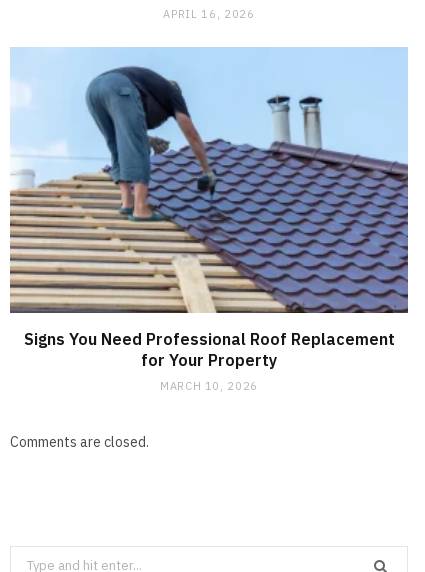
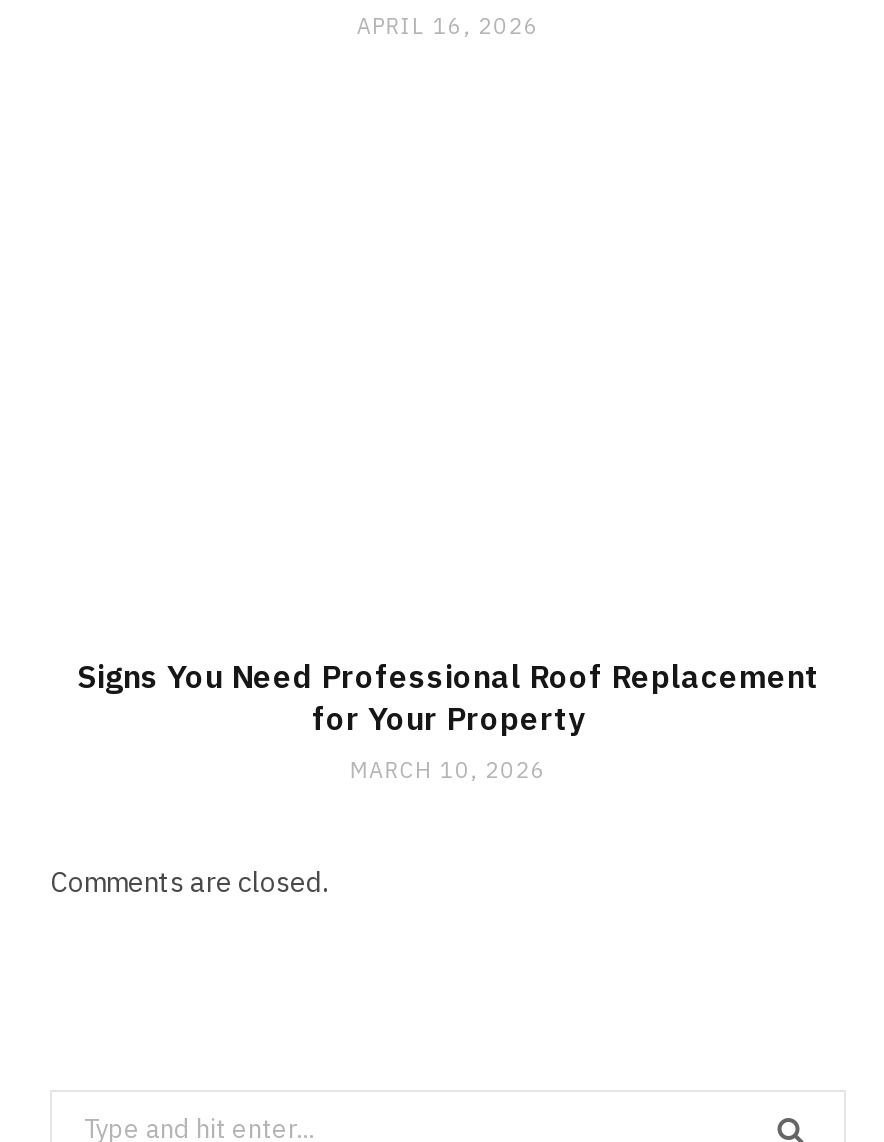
- [image]
